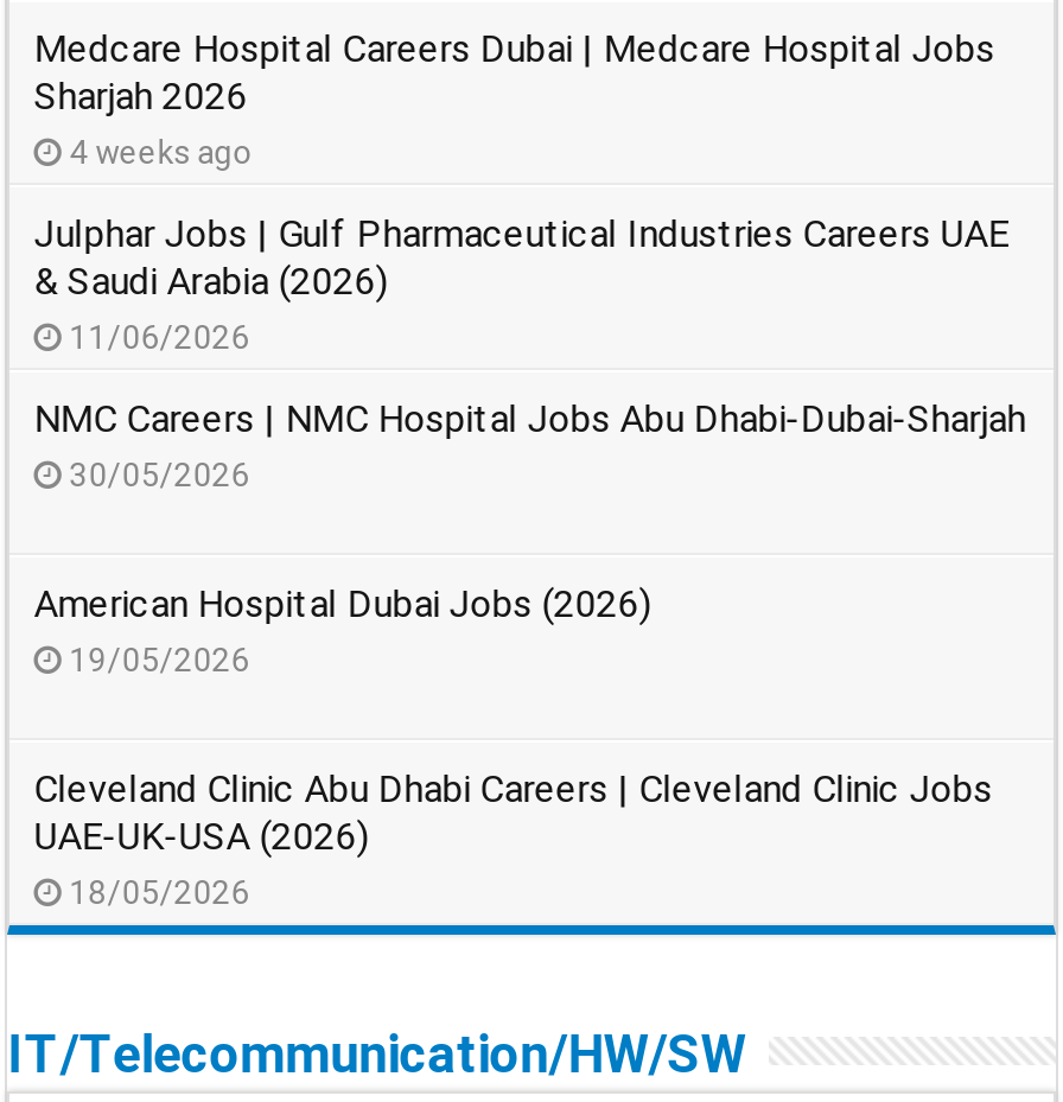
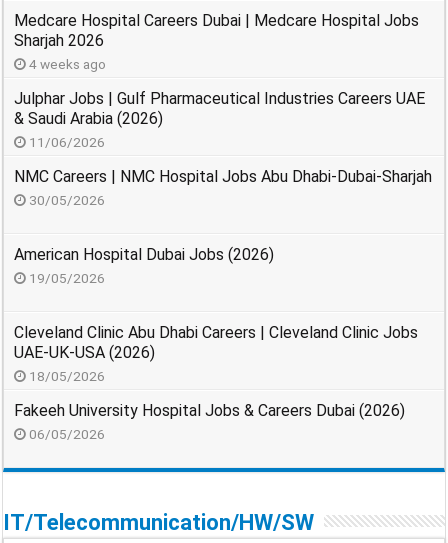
+ Fakeeh University Hospital Jobs & Careers Dubai (2026)
+ 06/05/2026
